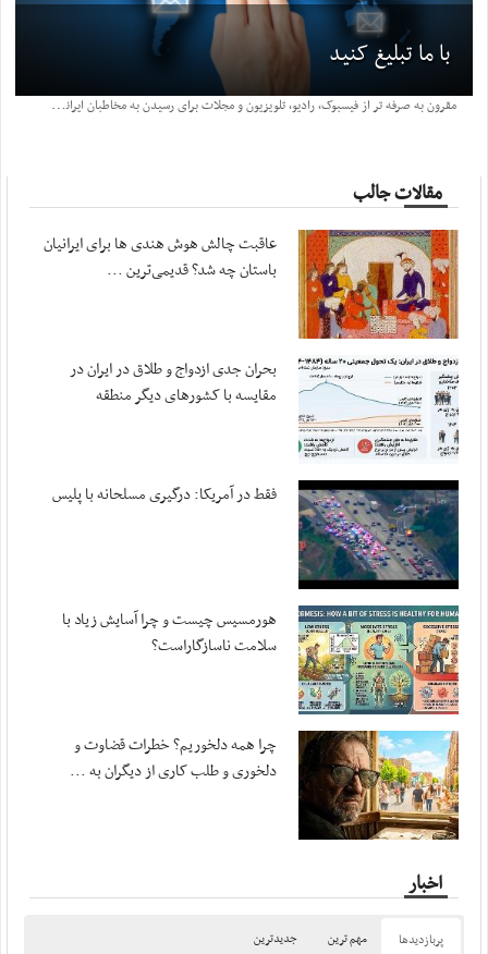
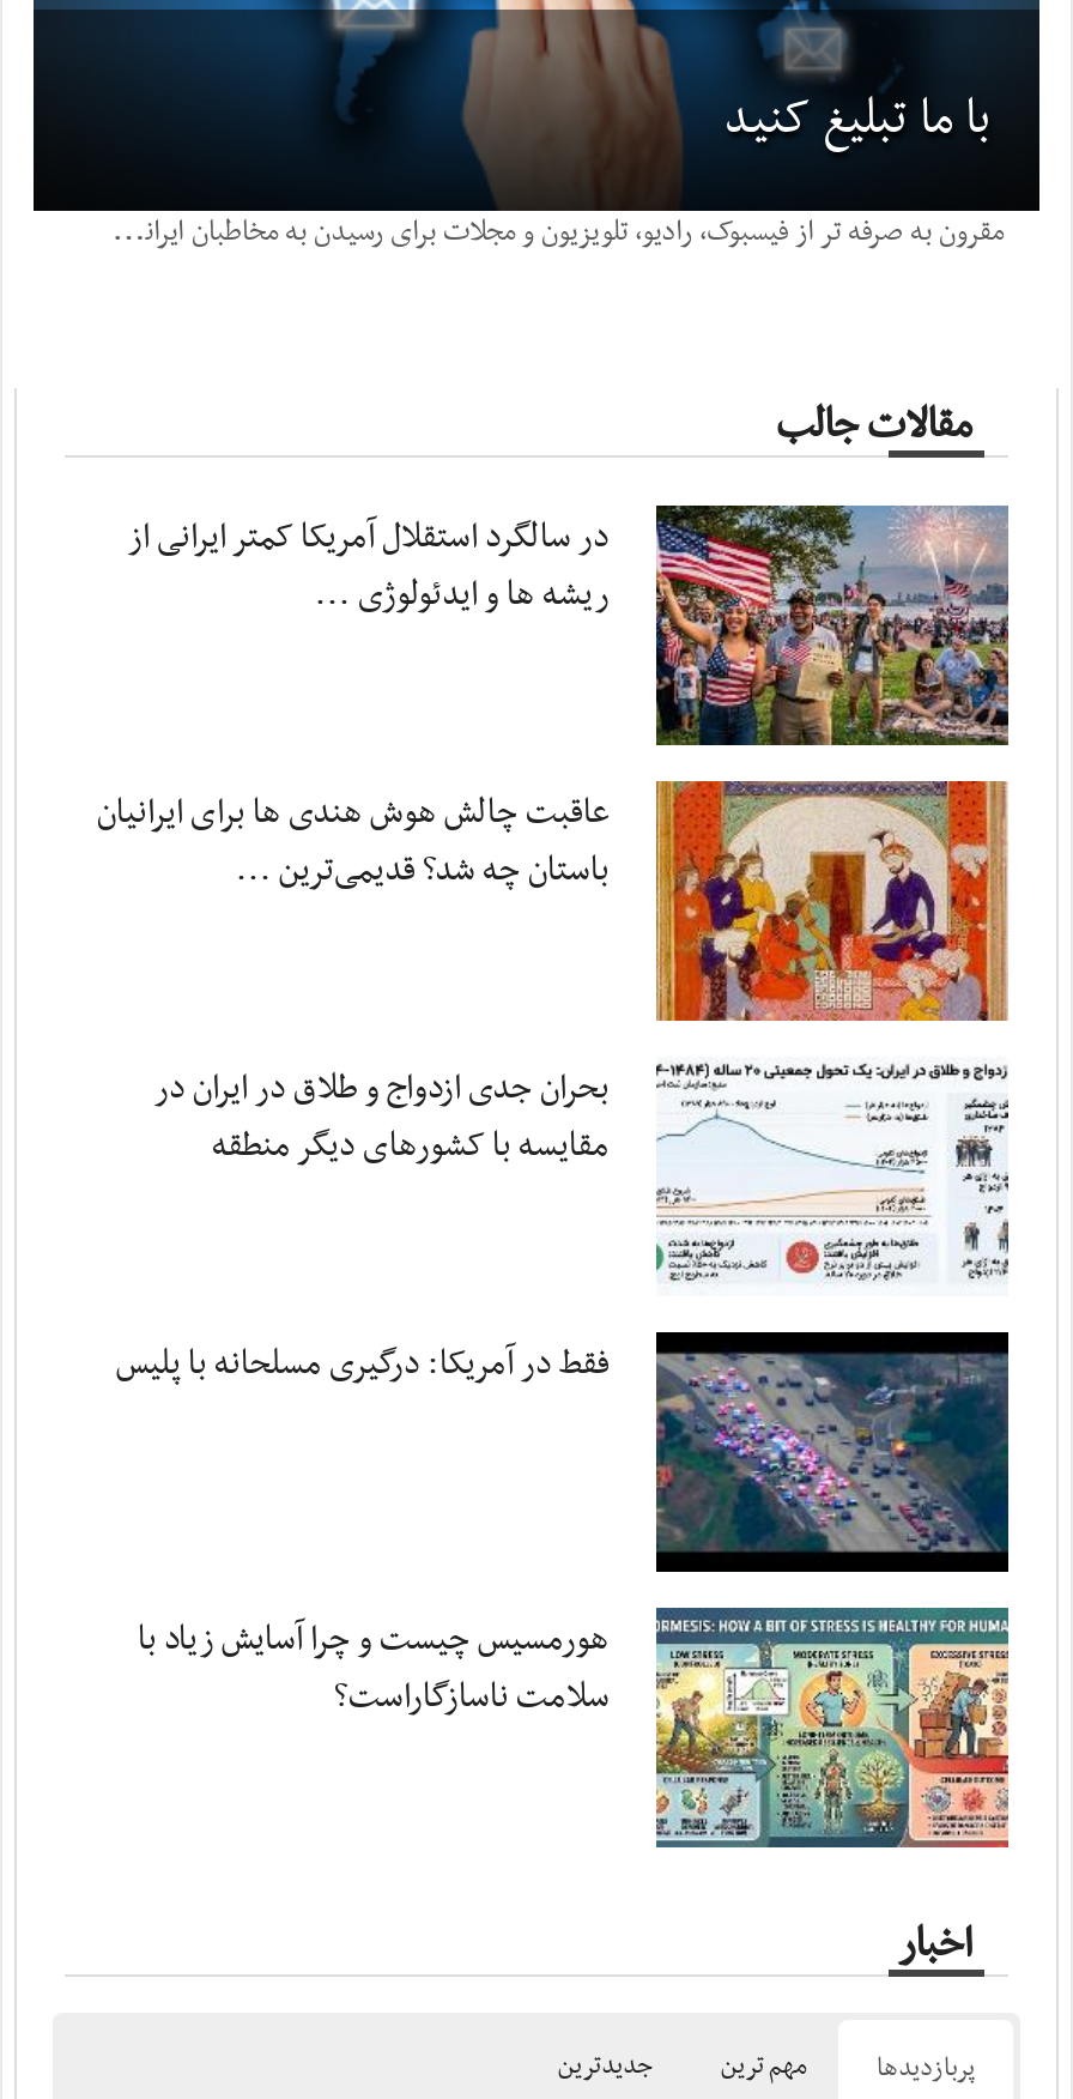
+ [image]
+ در سالگرد استقلال آمریکا کمتر ایرانی از
+ ریشه ها و ایدئولوژی ...

moved down: [image] | عاقبت چالش هوش هندی ها برای ایرانیان | باستان چه شد؟ قدیمی‌ترین ... | بحران جدی ازدواج و طلاق در ایران در | مقایسه با کشورهای دیگر منطقه | فقط در آمریکا: درگیری مسلحانه با پلیس | هورمسیس چیست و چرا آسایش زیاد با | سلامت ناسازگاراست؟

moved down: [image]

- [image]
- چرا همه دلخوریم؟ خطرات قضاوت و
- دلخوری و طلب کاری از دیگران به ...
